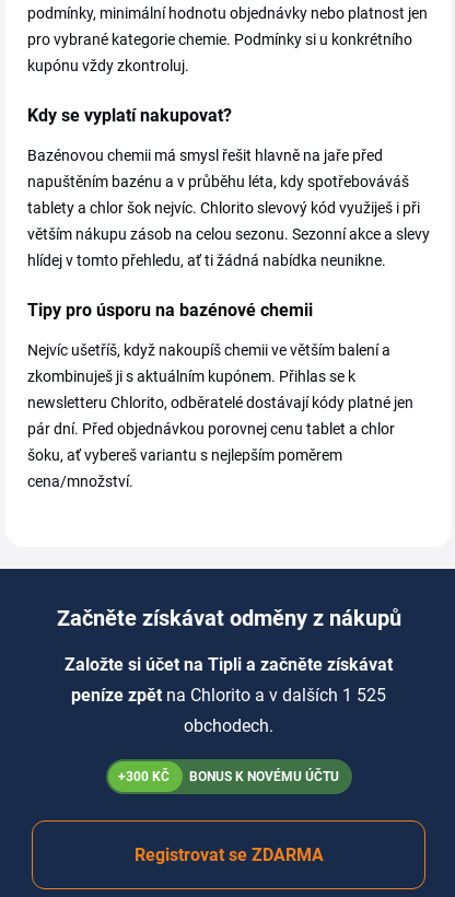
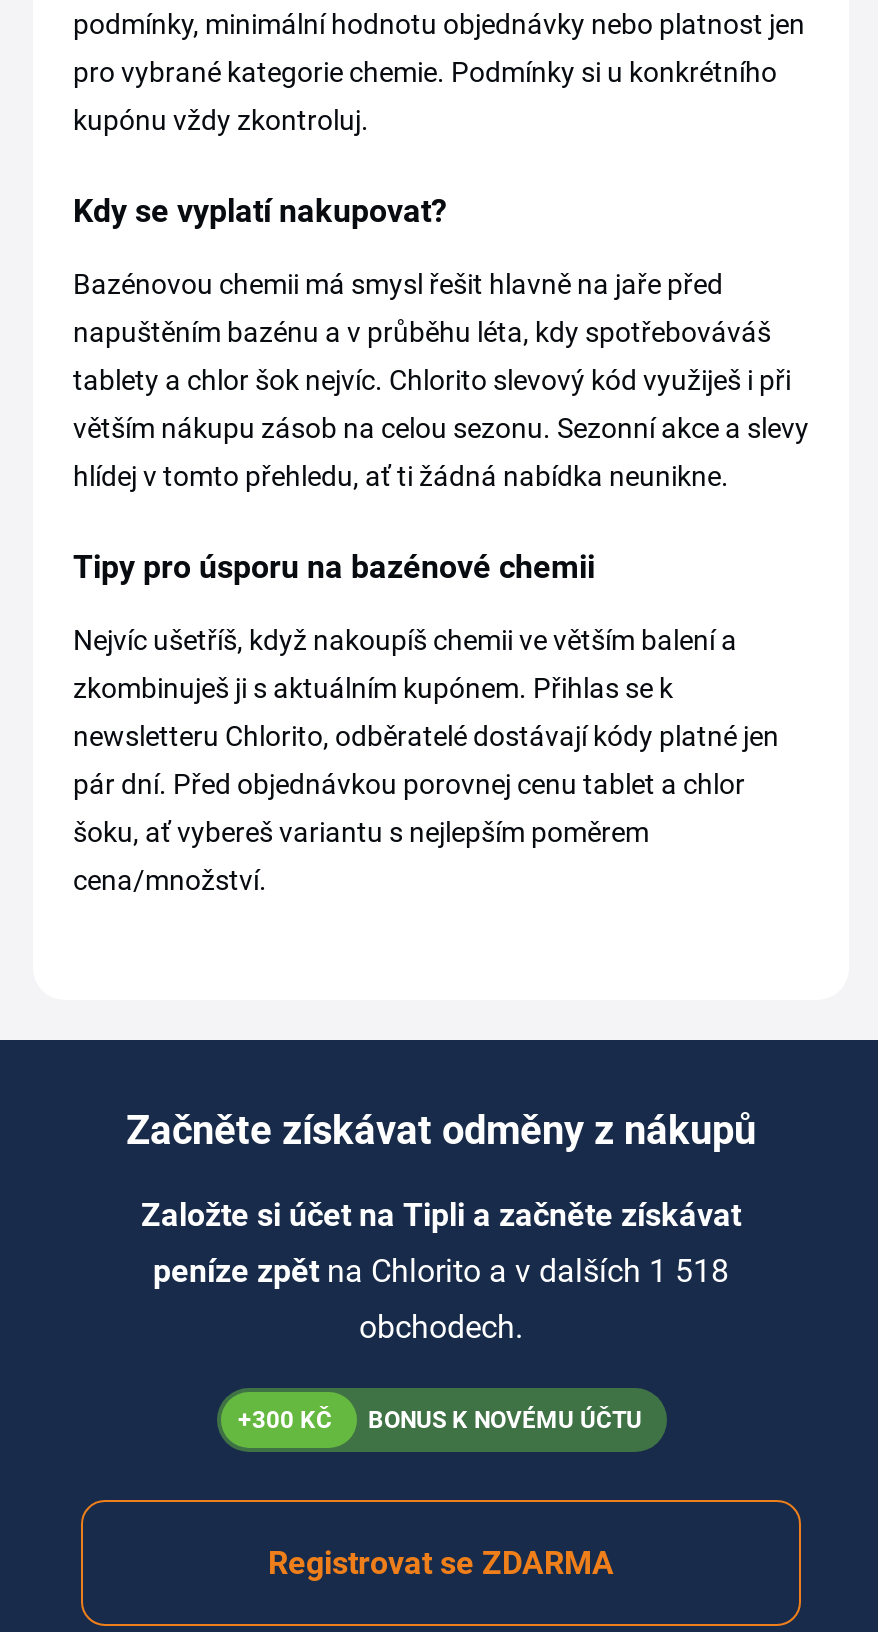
- peníze zpět na Chlorito a v dalších 1 525
+ peníze zpět na Chlorito a v dalších 1 518
